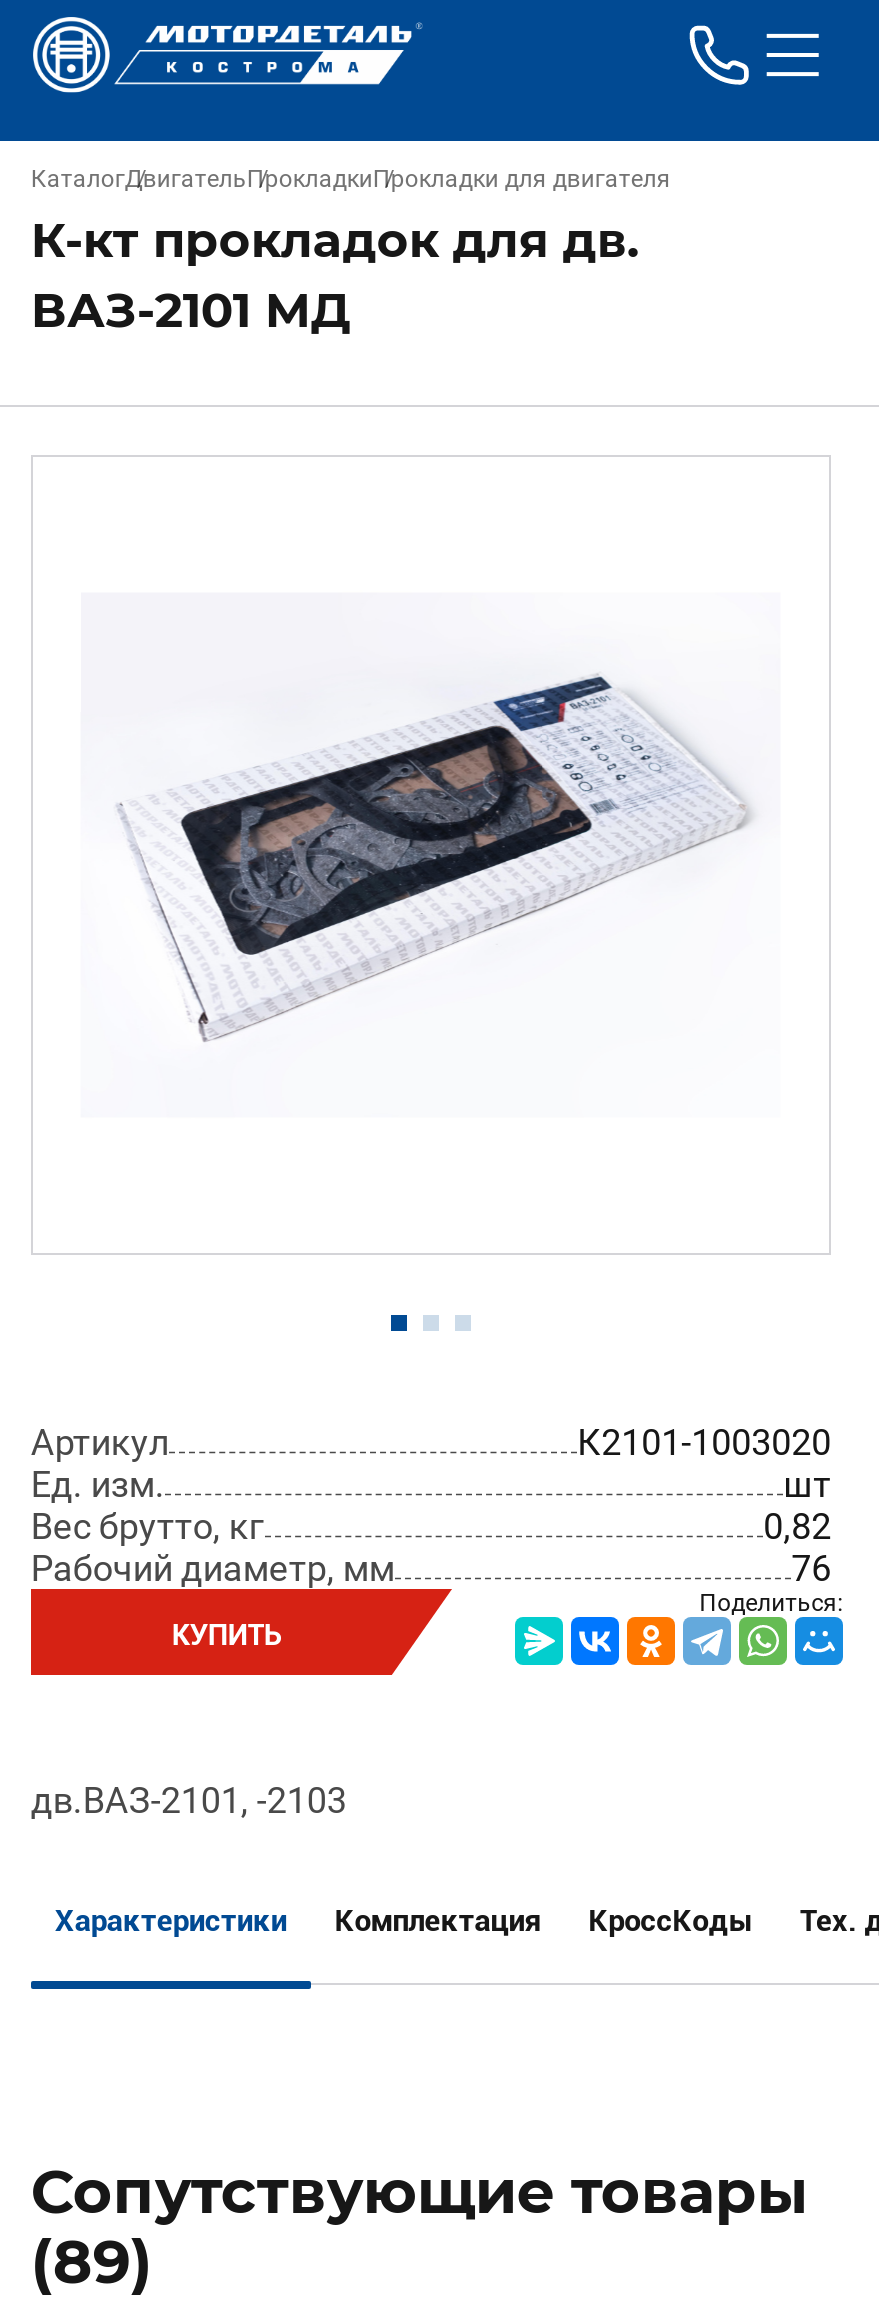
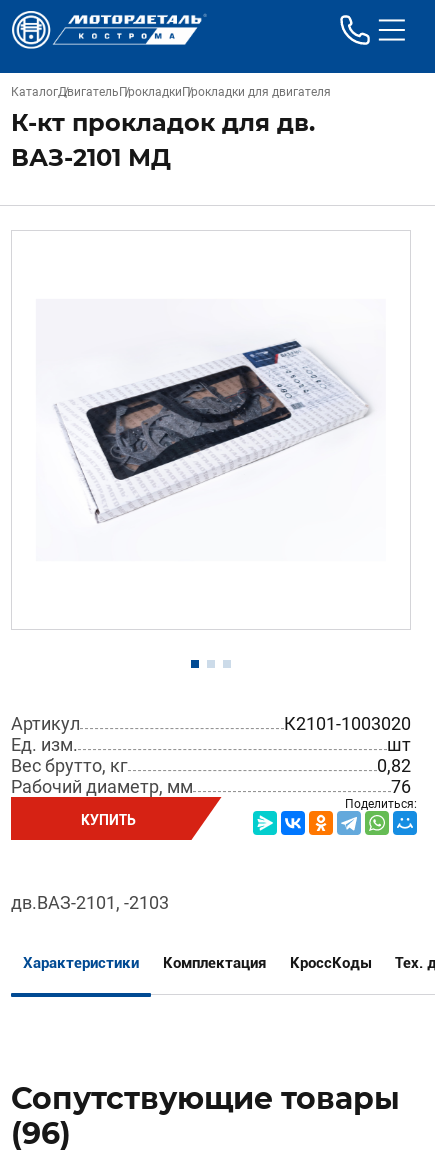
- (89)
+ (96)
